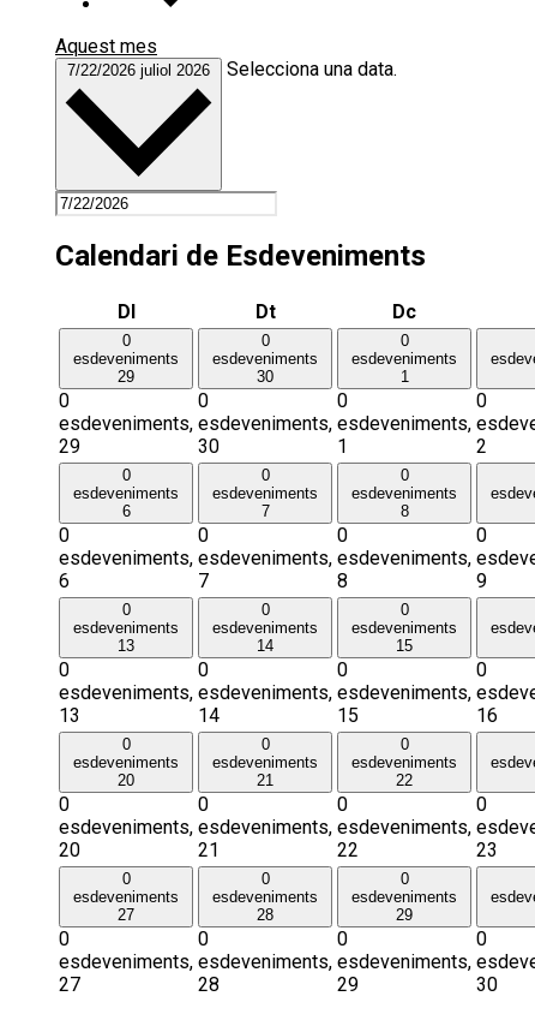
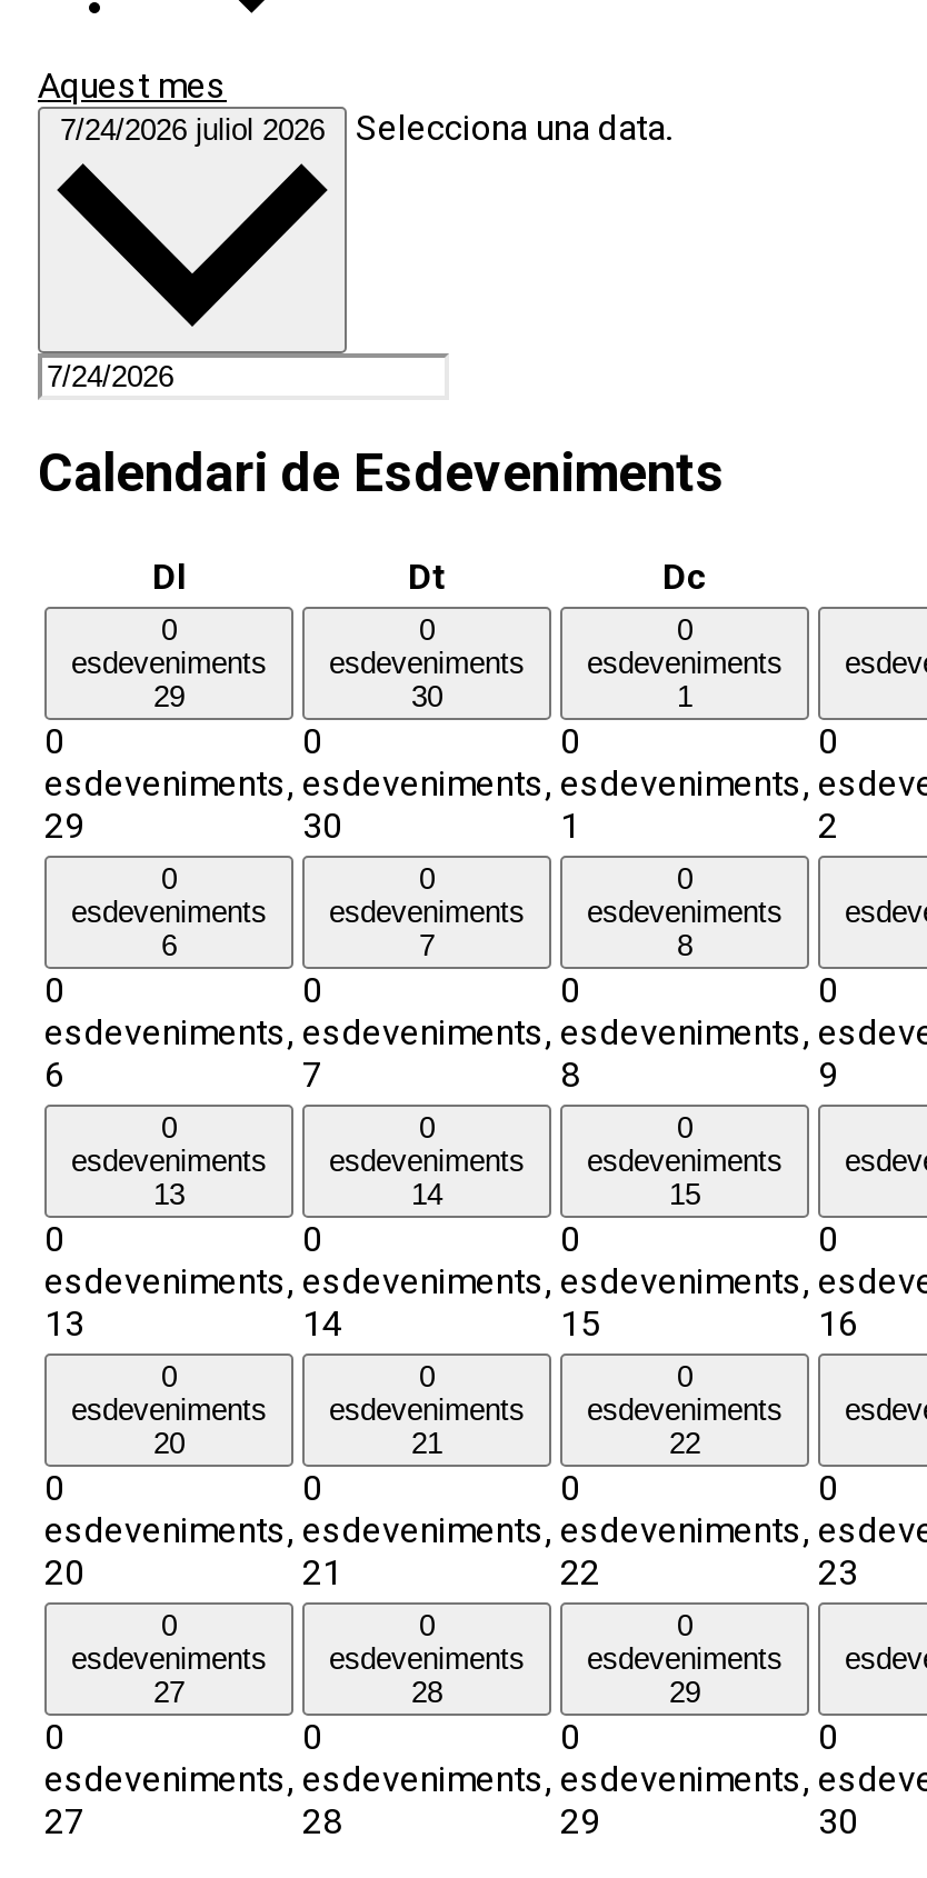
- 7/22/2026 juliol 2026 Selecciona una data.
+ 7/24/2026 juliol 2026 Selecciona una data.
